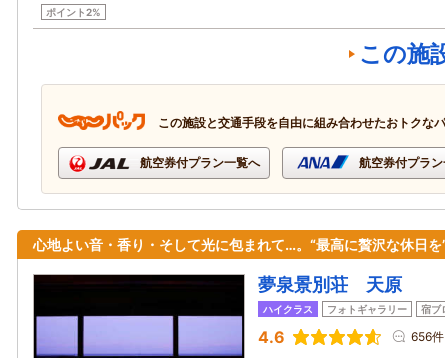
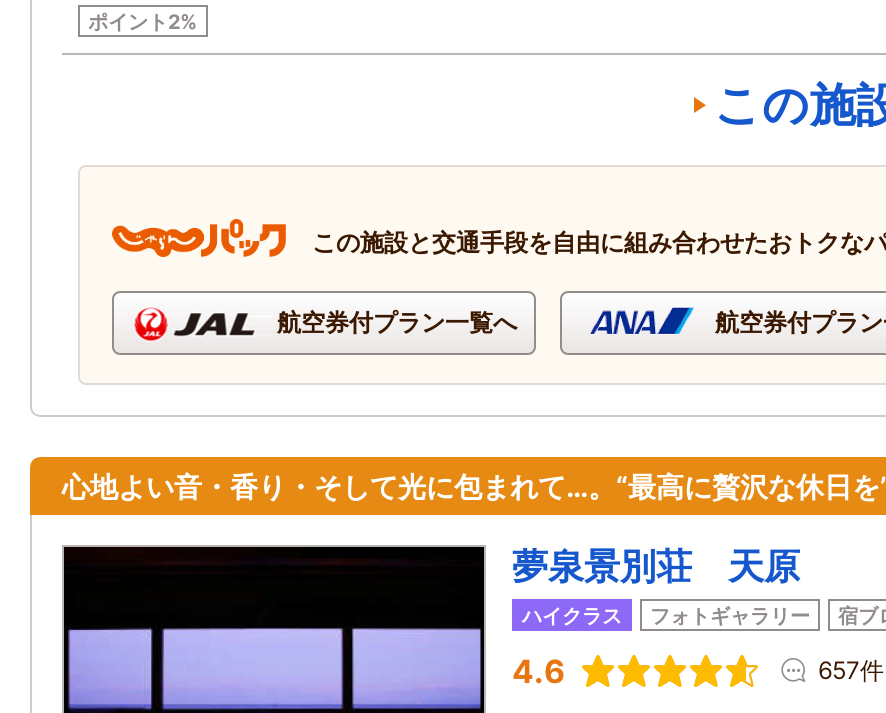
- 656件
+ 657件
